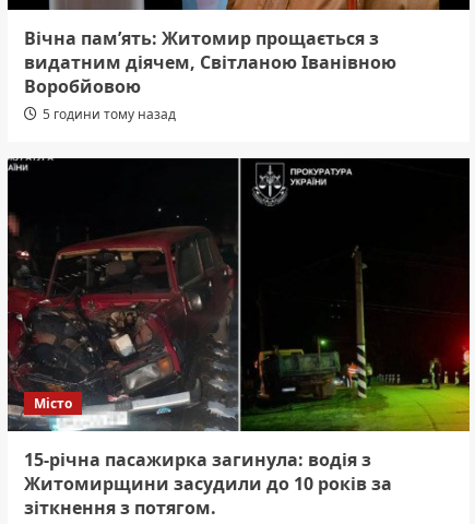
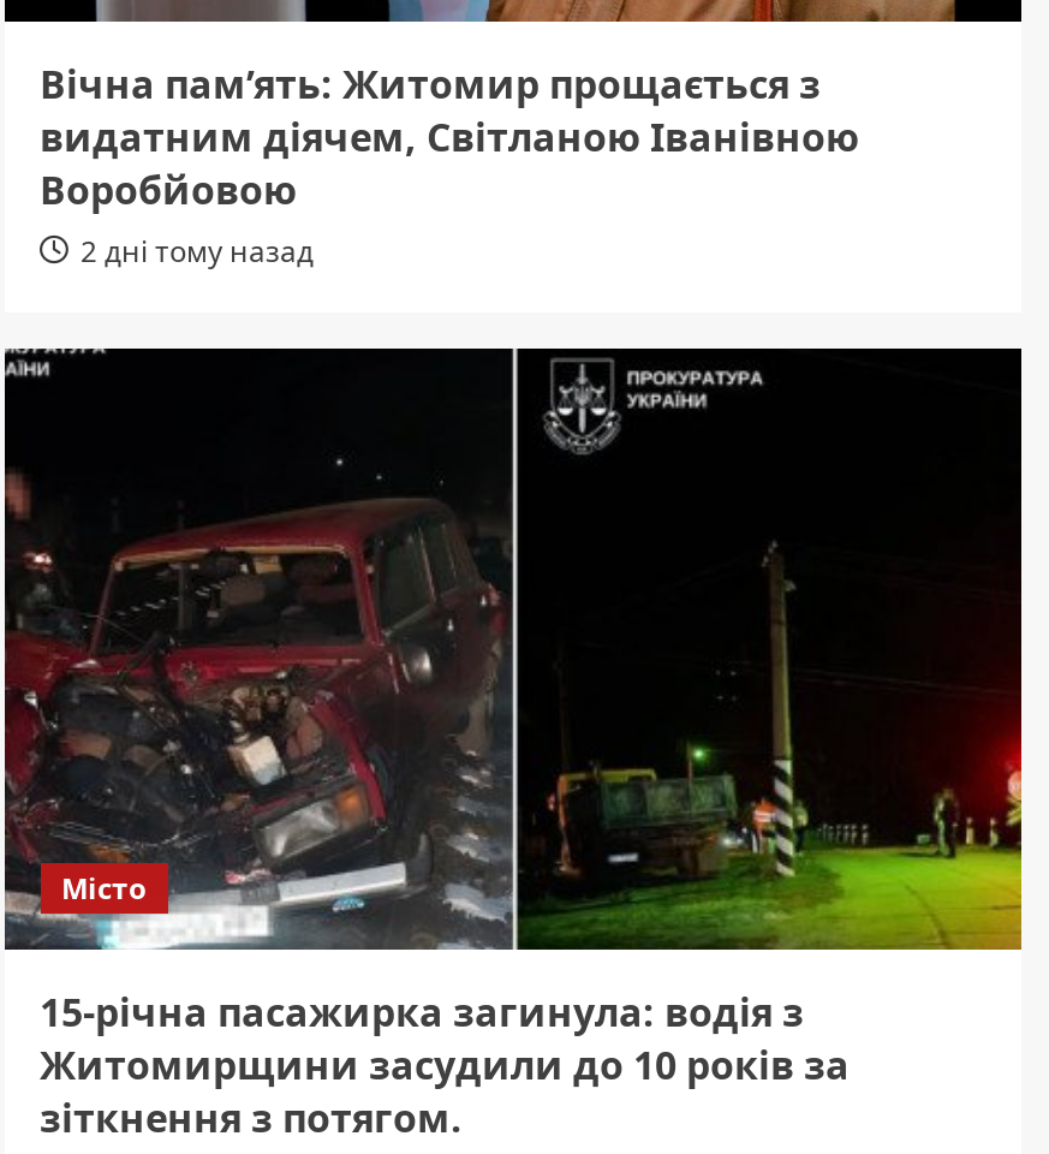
- 5 години тому назад
+ 2 дні тому назад
